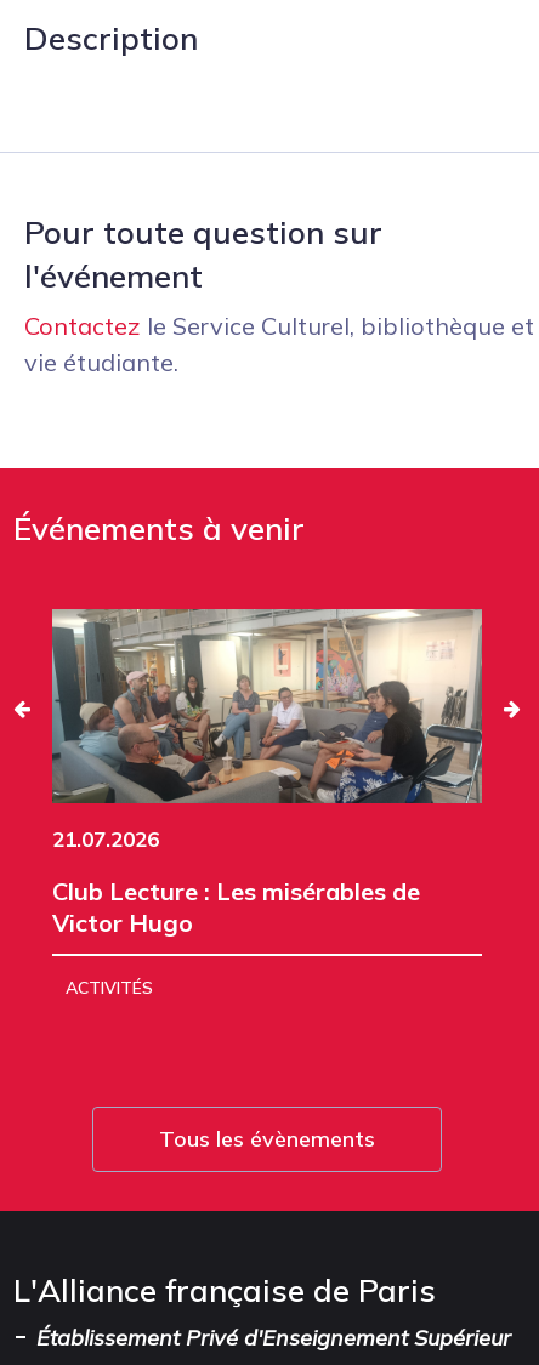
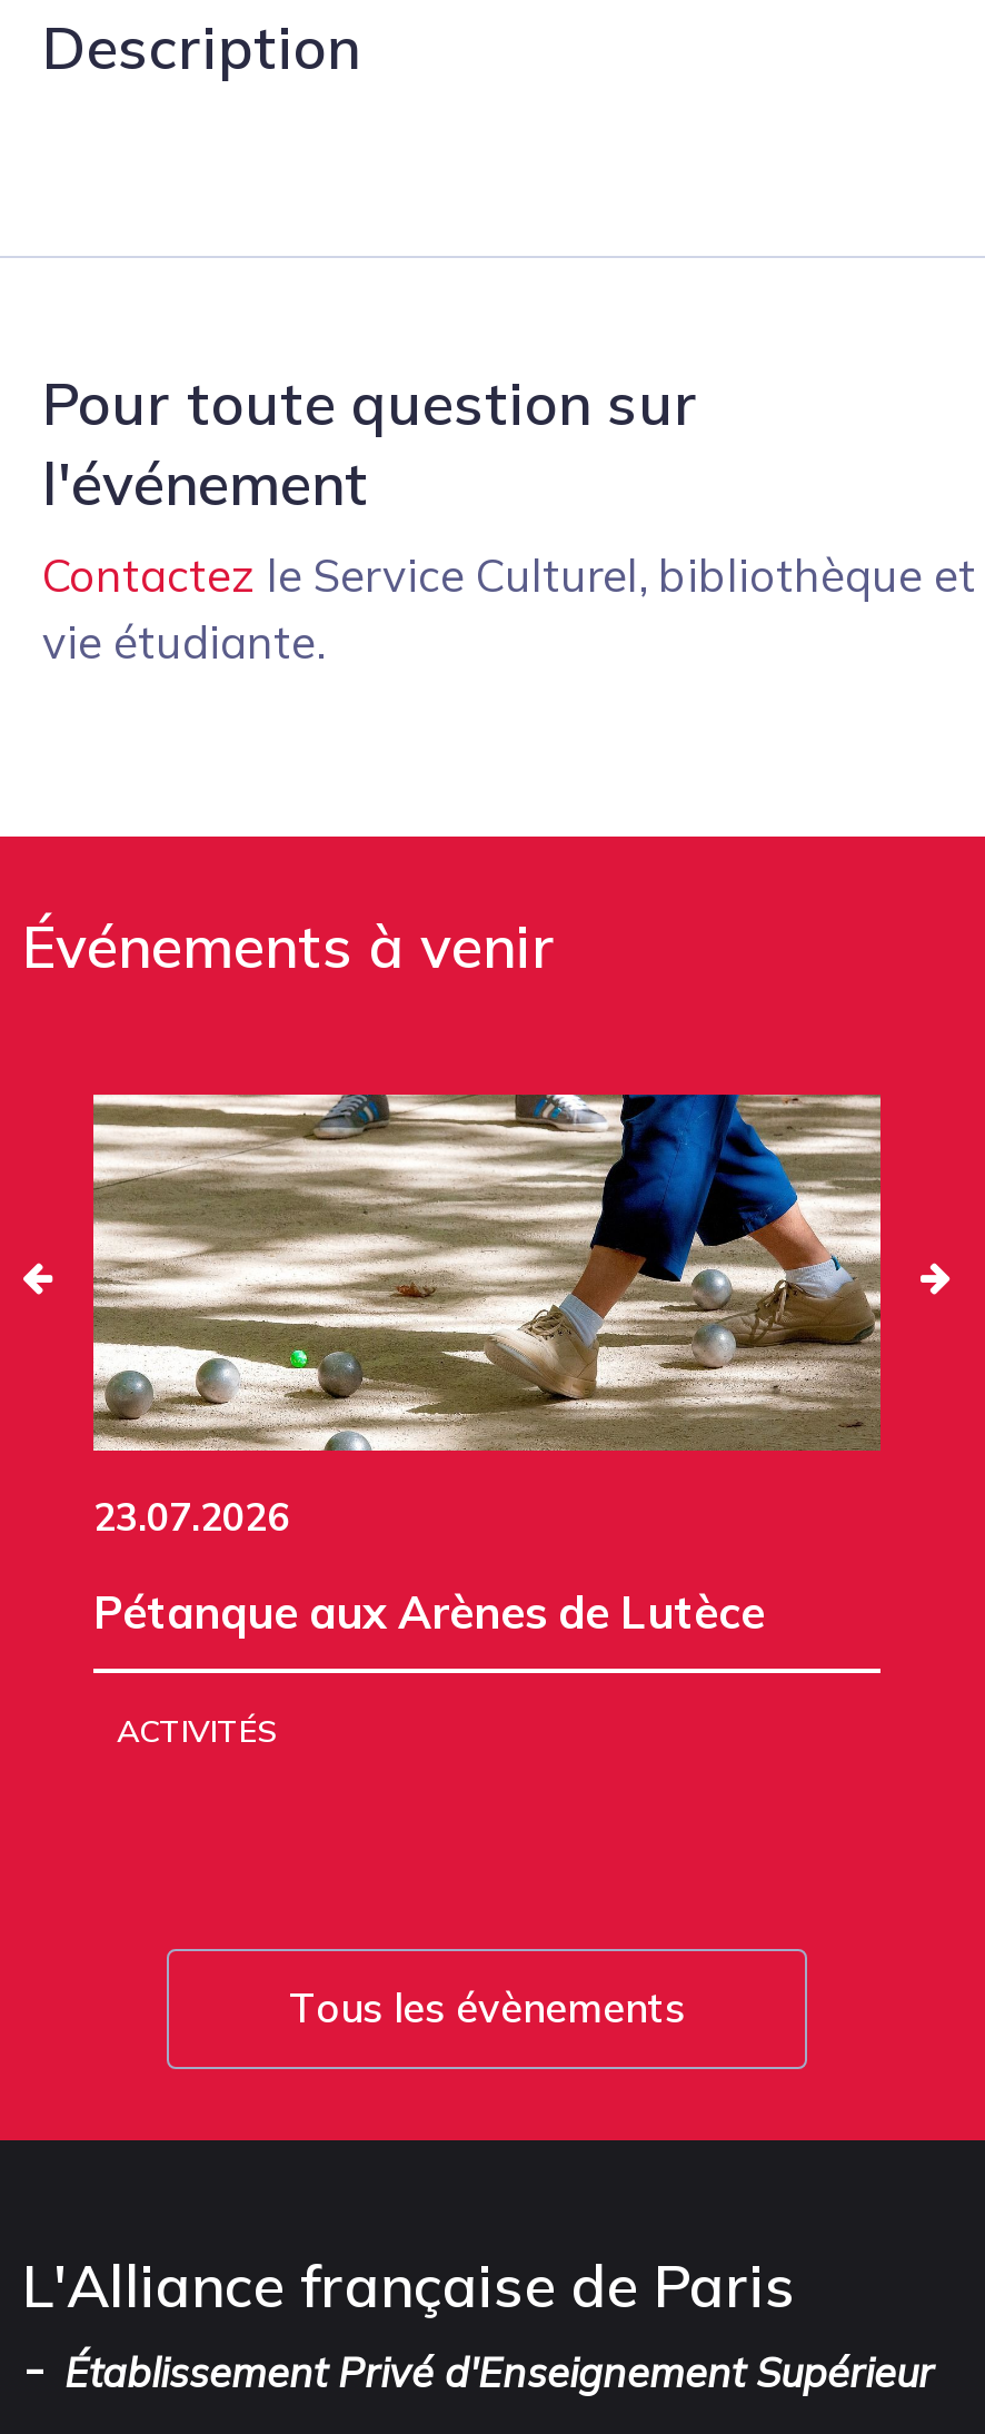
- [image]
- 21.07.2026
+ [image]
+ 23.07.2026

- Club Lecture : Les misérables de
- Victor Hugo
+ Pétanque aux Arènes de Lutèce
